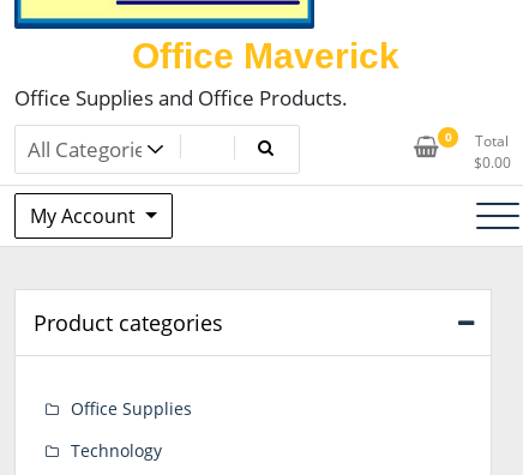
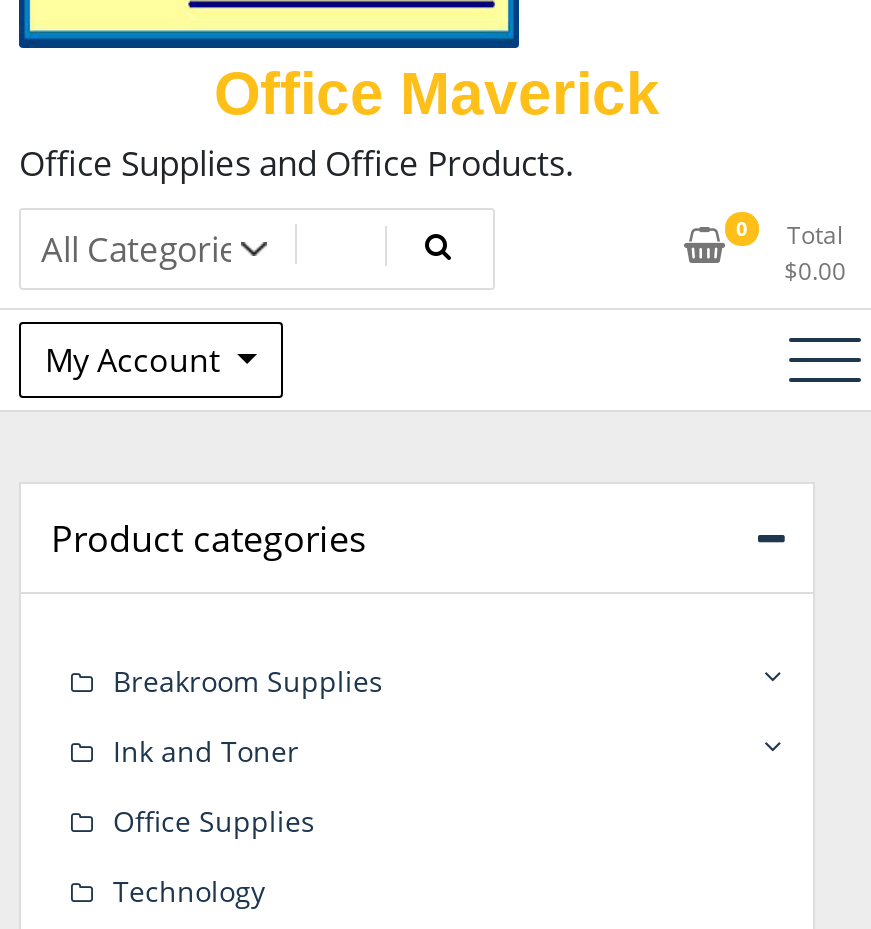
+ Breakroom Supplies
+ Ink and Toner
